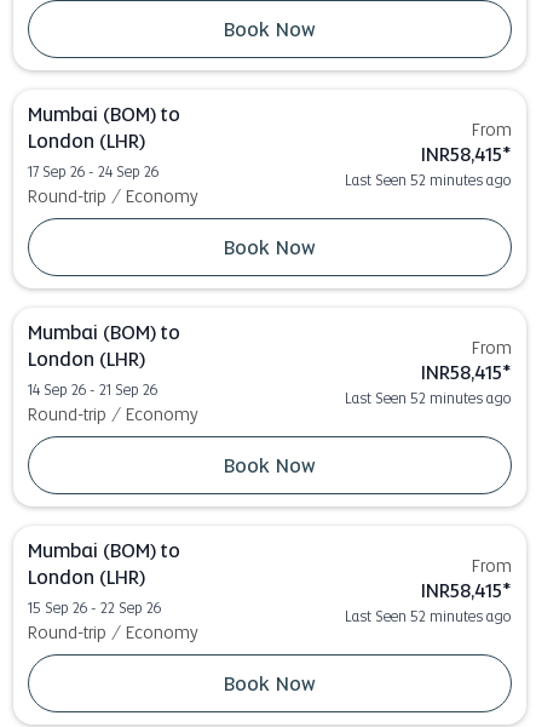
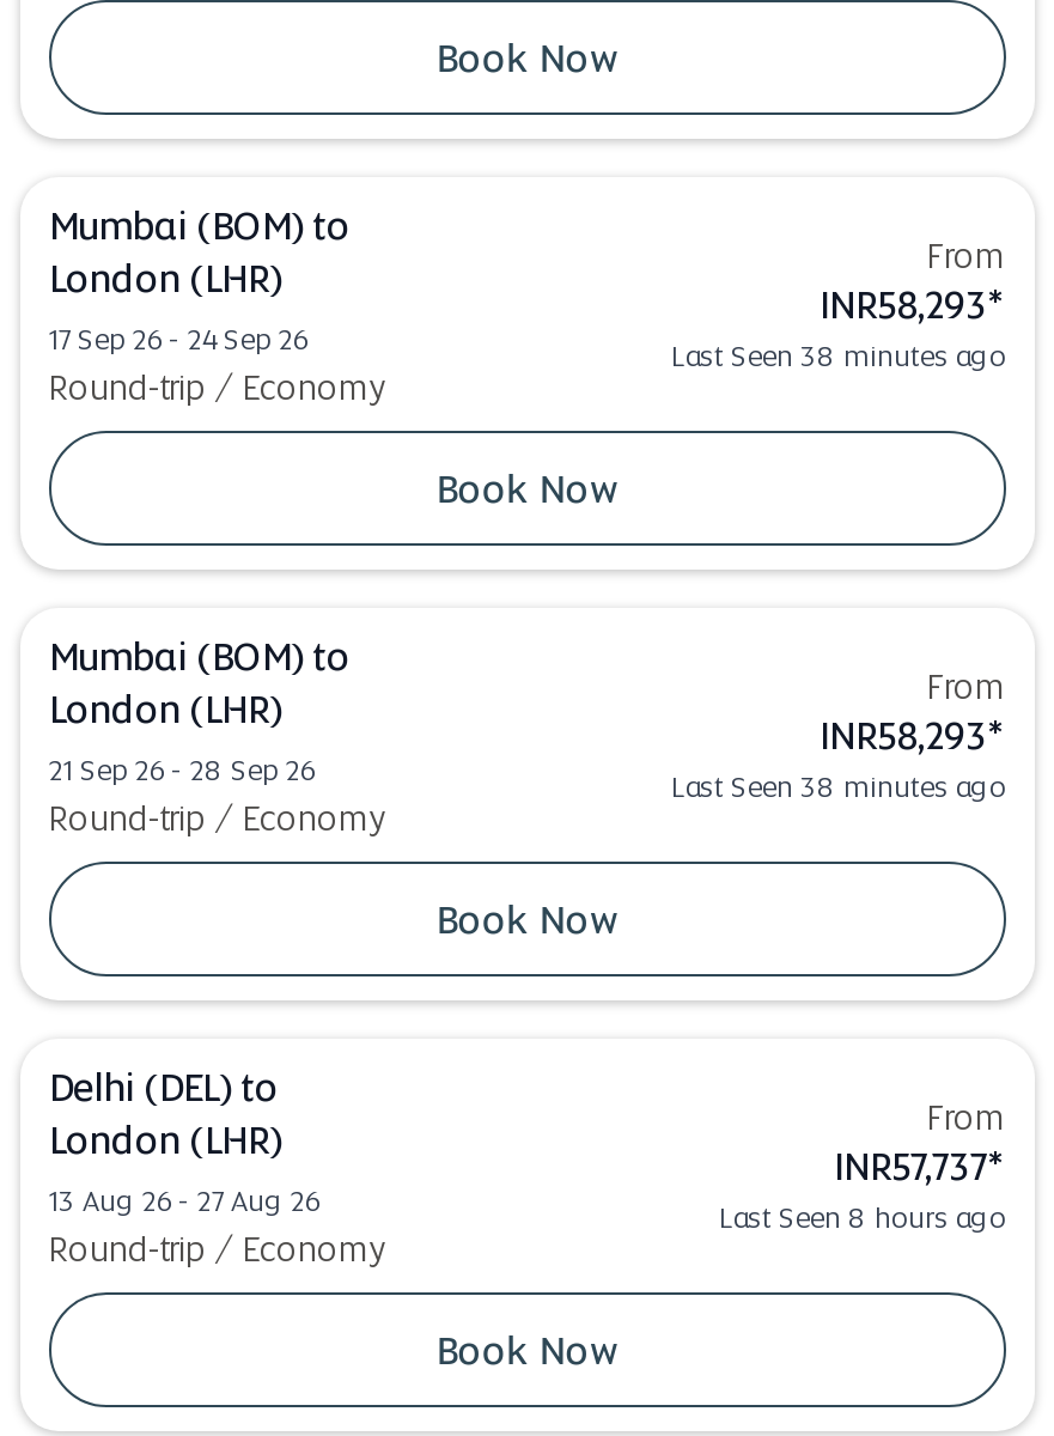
- INR58,415*
- Last Seen 52 minutes ago
+ INR58,293*
+ Last Seen 38 minutes ago

- INR58,415*
- Last Seen 52 minutes ago
+ INR58,293*
+ Last Seen 38 minutes ago

- 14 Sep 26 - 21 Sep 26
+ 21 Sep 26 - 28 Sep 26

- Mumbai (BOM) to
+ Delhi (DEL) to

- INR58,415*
- Last Seen 52 minutes ago
+ INR57,737*
+ Last Seen 8 hours ago

- 15 Sep 26 - 22 Sep 26
+ 13 Aug 26 - 27 Aug 26
